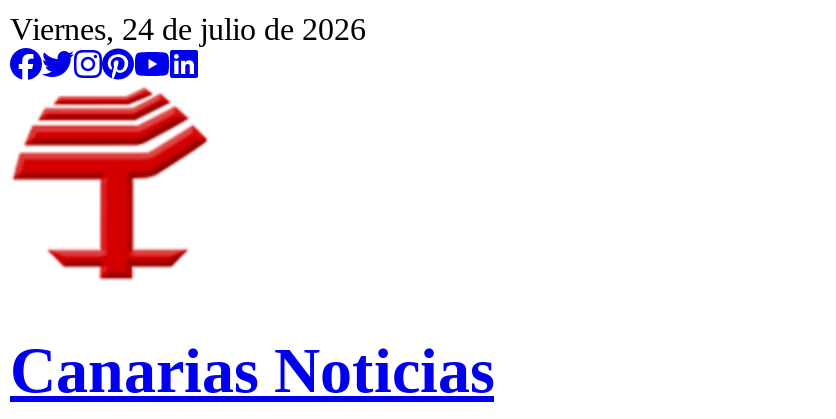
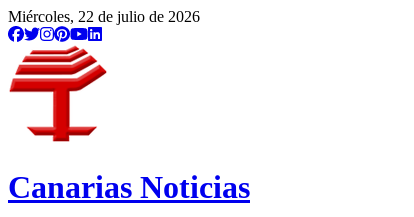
- Viernes, 24 de julio de 2026
+ Miércoles, 22 de julio de 2026
